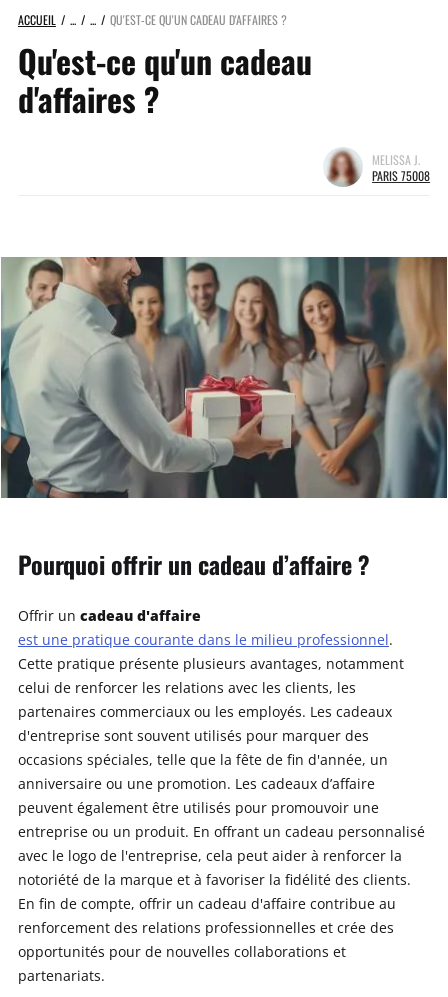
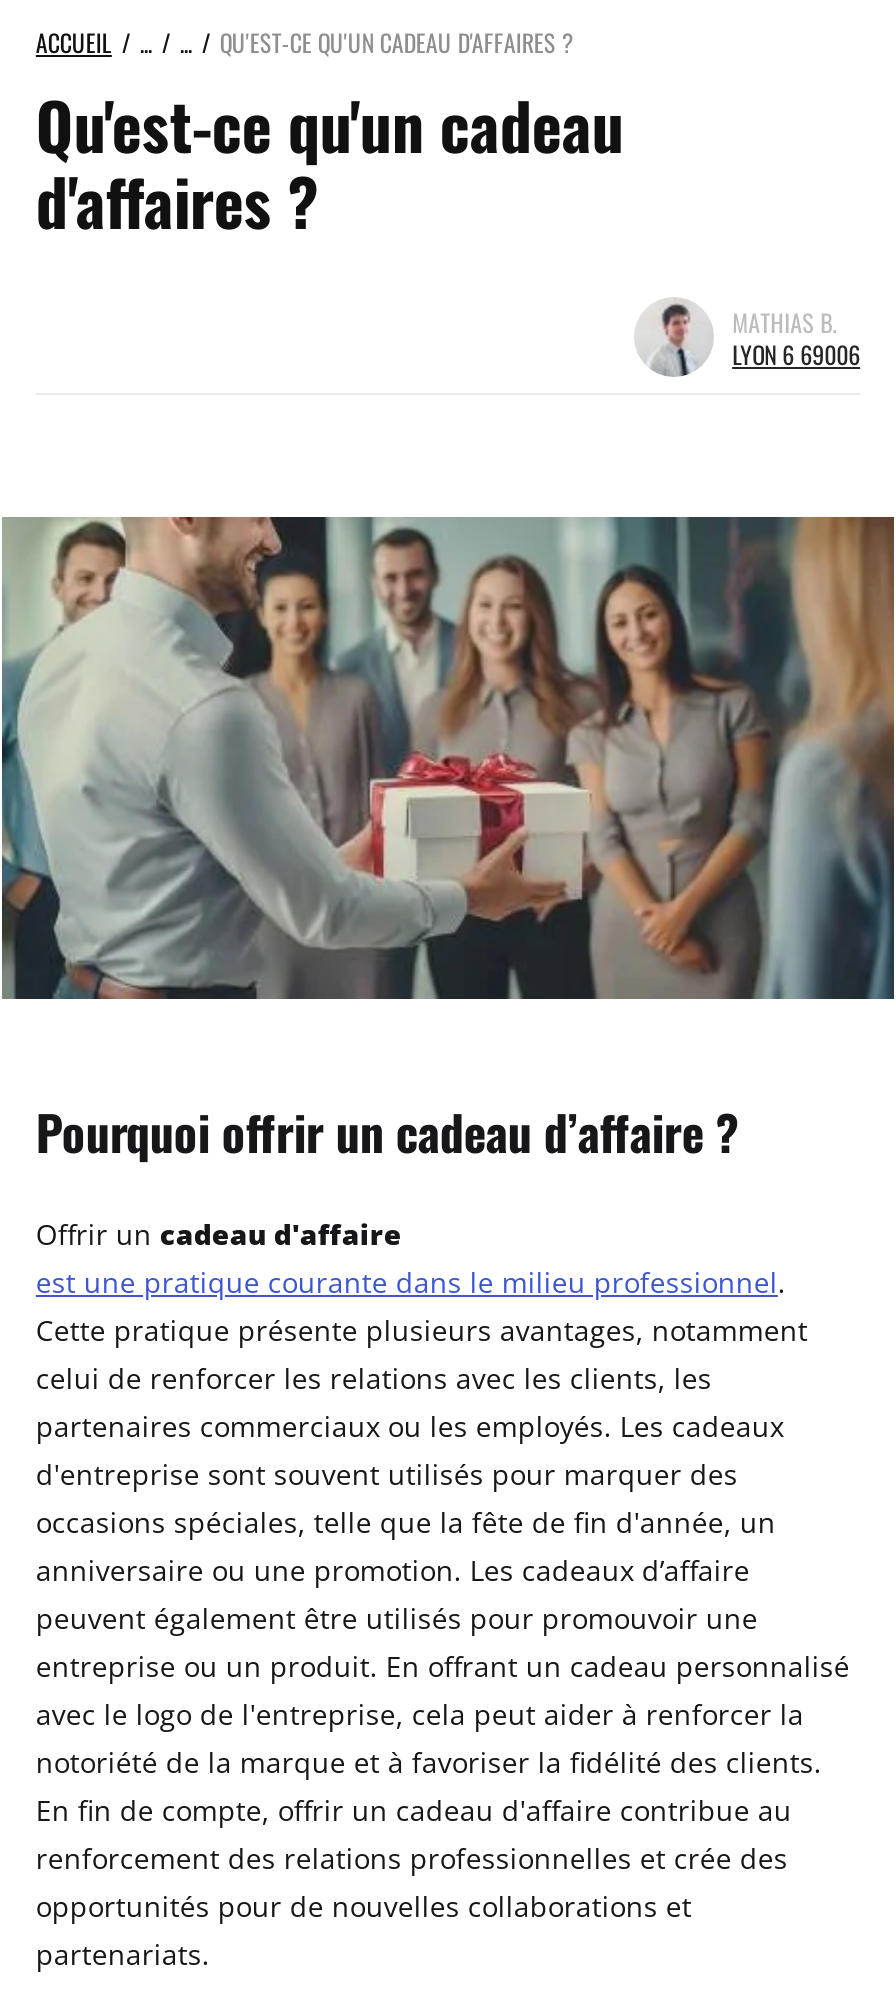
- [image]
- MELISSA J.
- PARIS 75008
+ [image]
+ MATHIAS B.
+ LYON 6 69006
